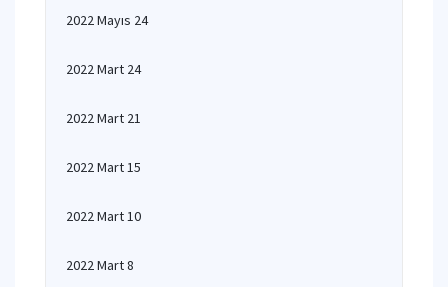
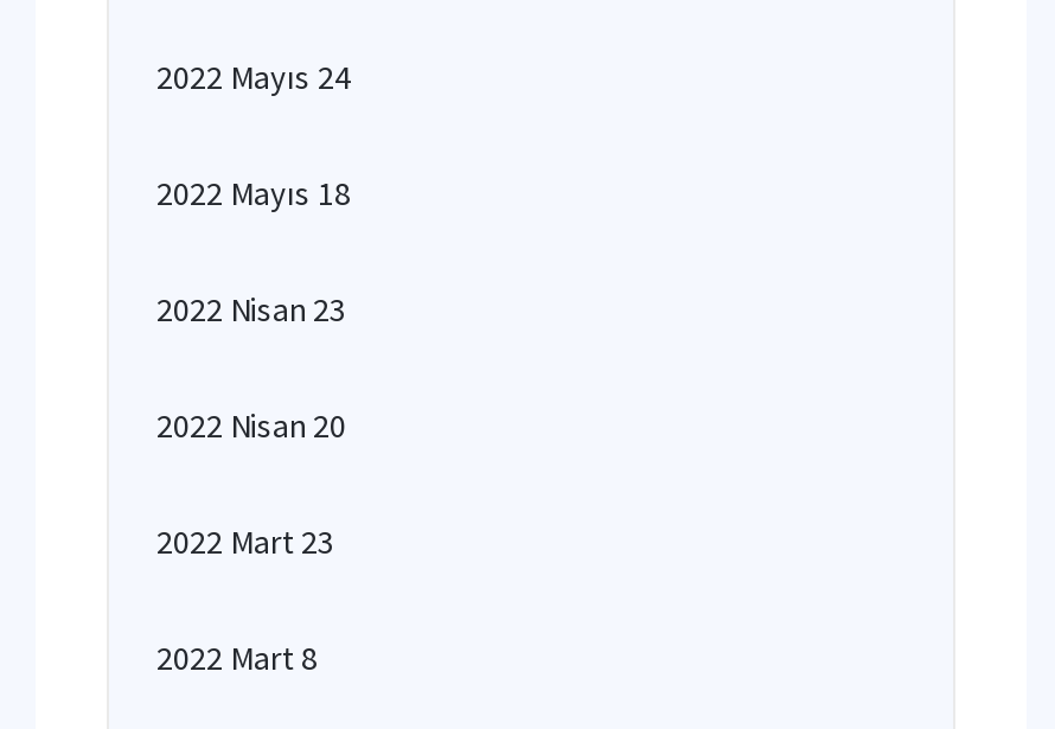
- 2022 Mart 24
+ 2022 Mayıs 18

- 2022 Mart 21
+ 2022 Nisan 23

- 2022 Mart 15
+ 2022 Nisan 20

- 2022 Mart 10
+ 2022 Mart 23
